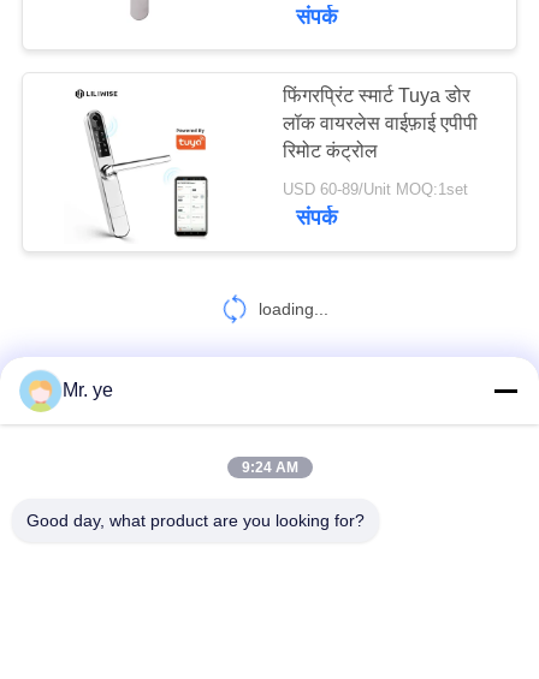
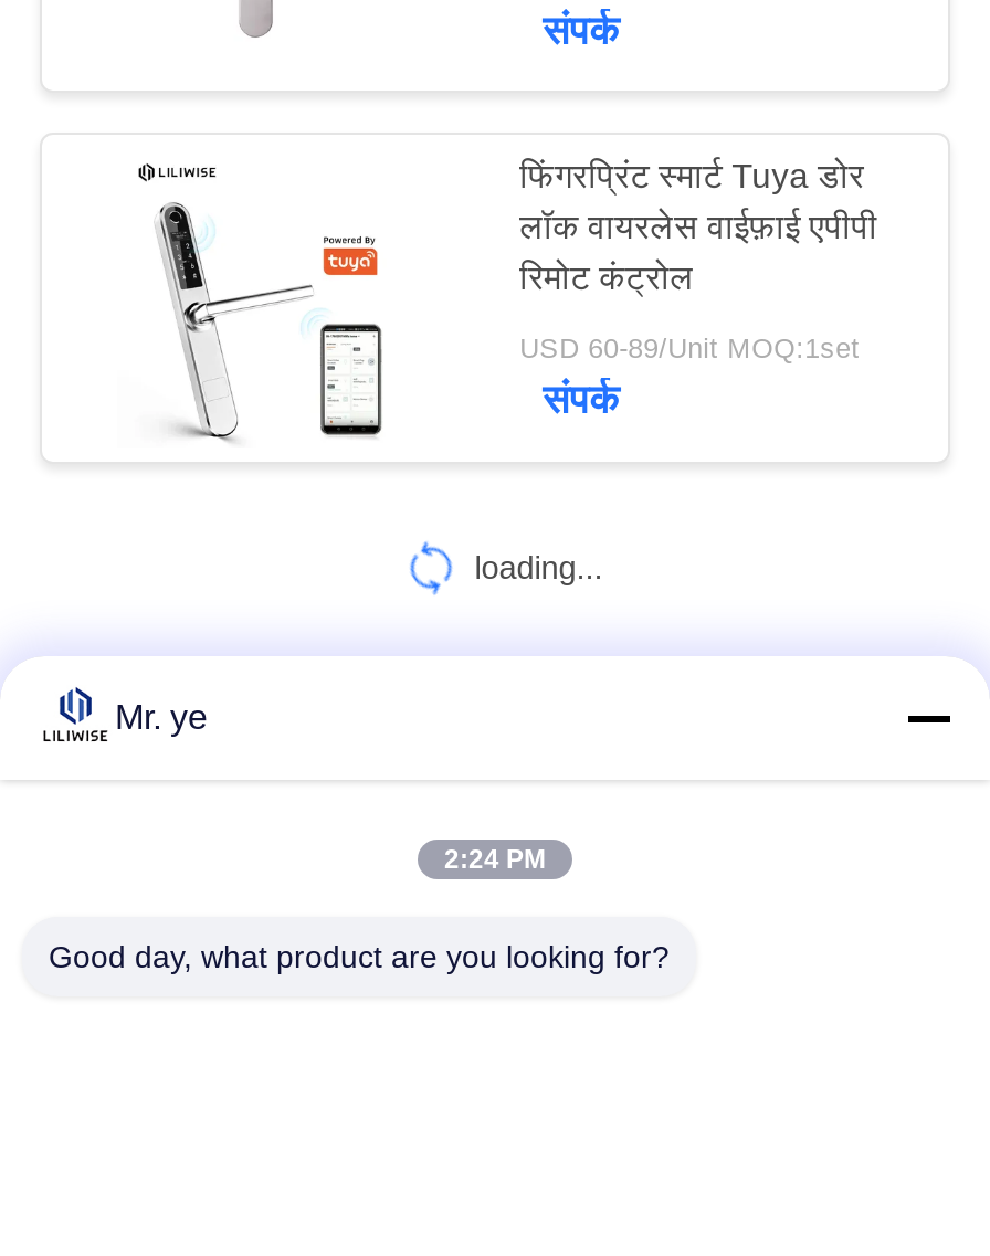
- [image]
+ [image]

- 9:24 AM
+ 2:24 PM
